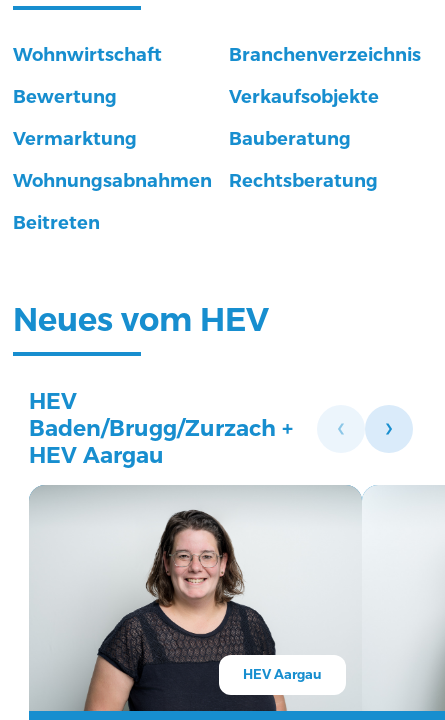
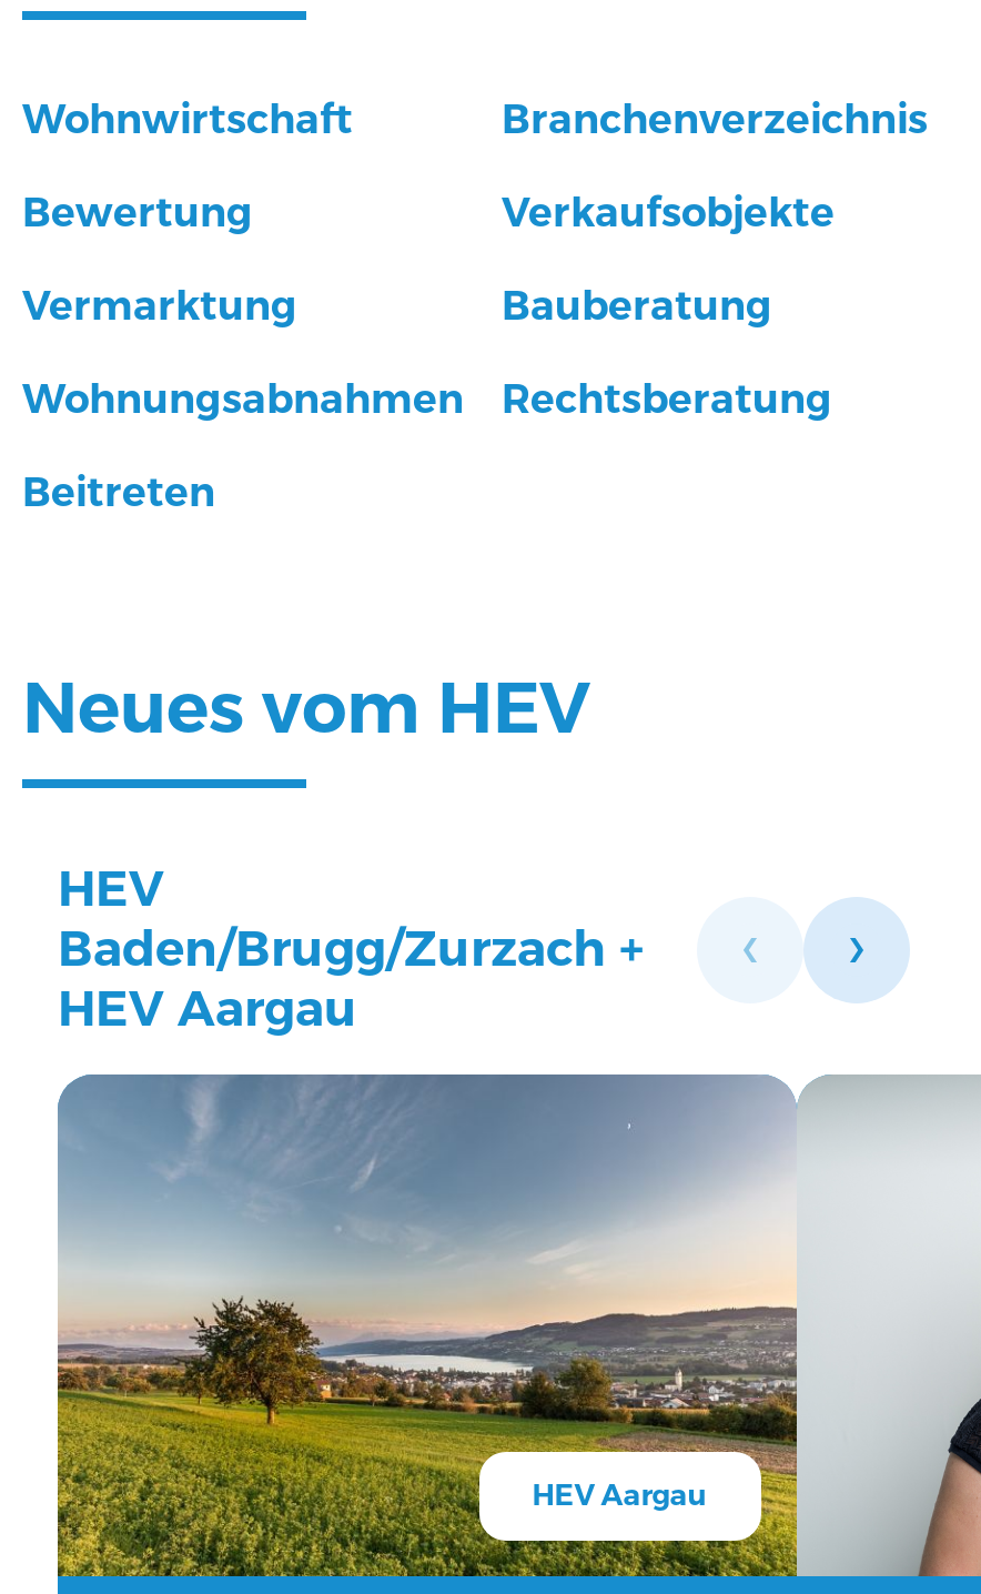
- [image]
+ [image]
